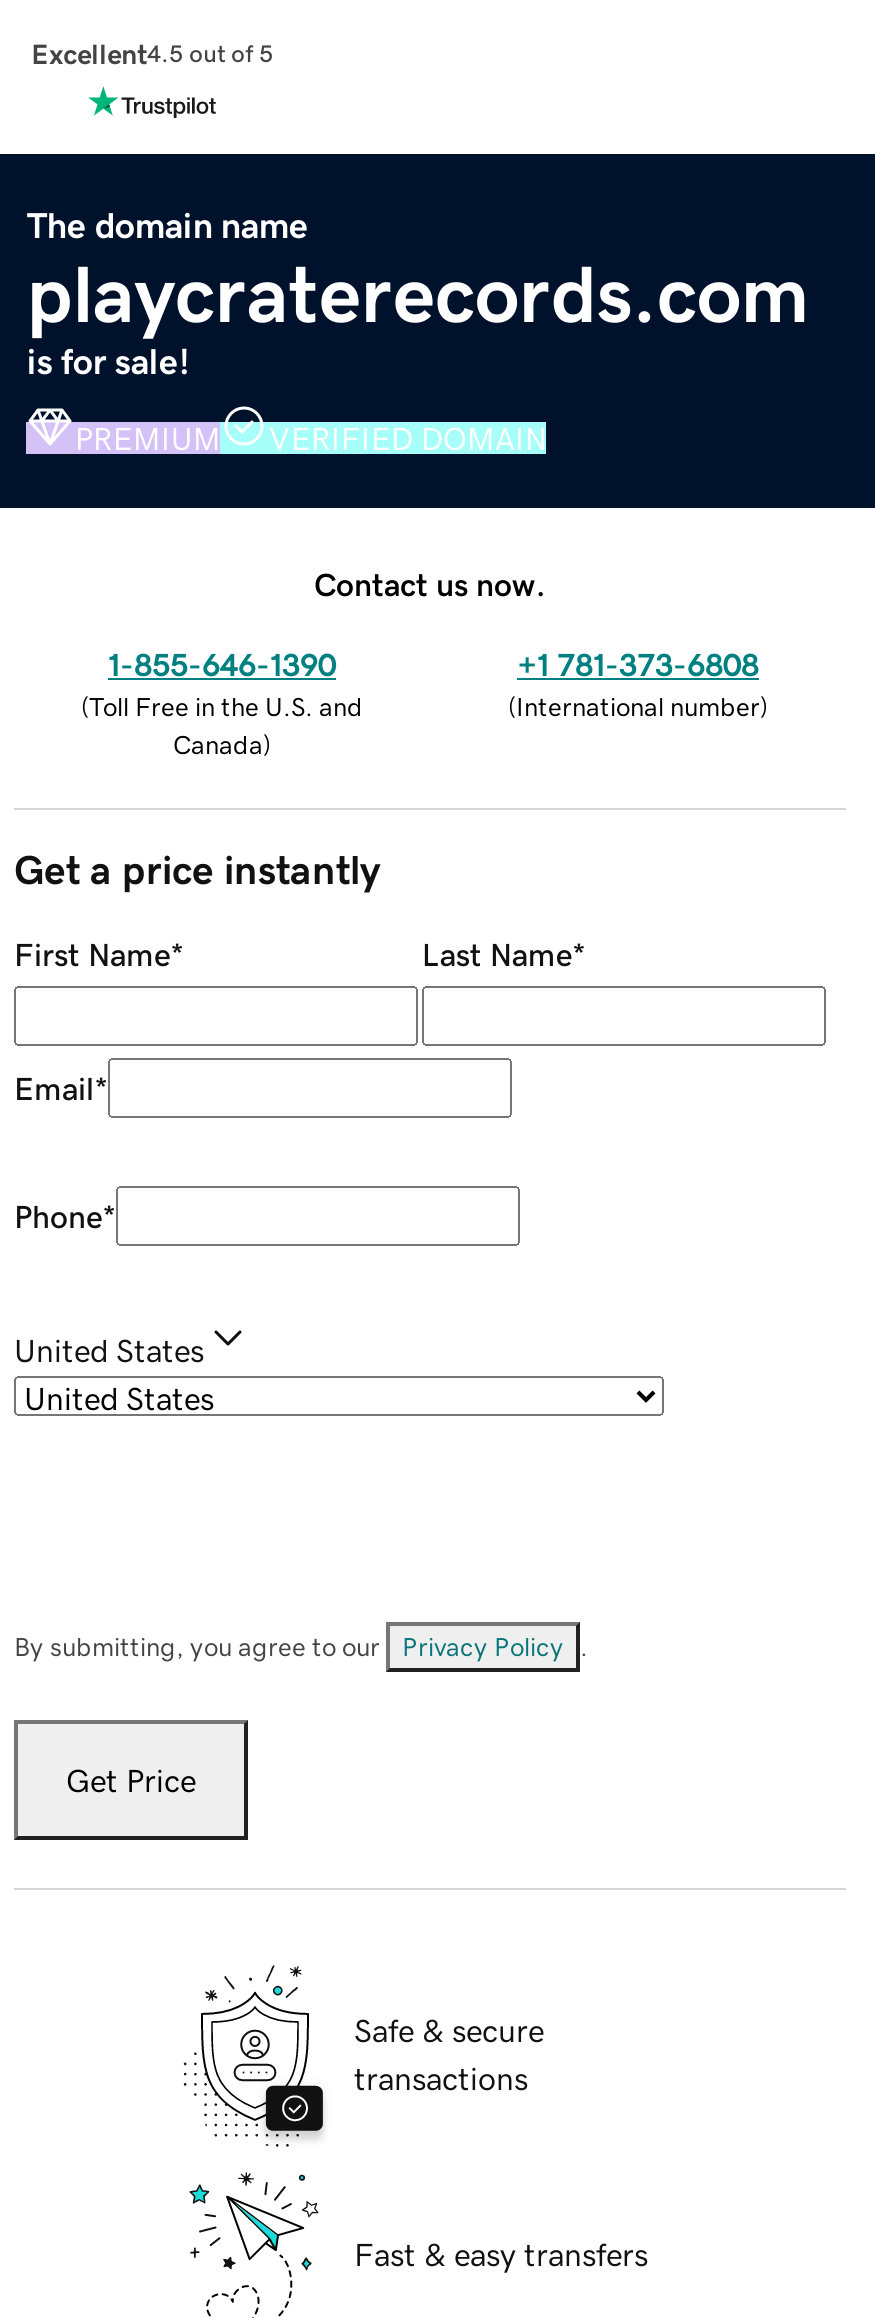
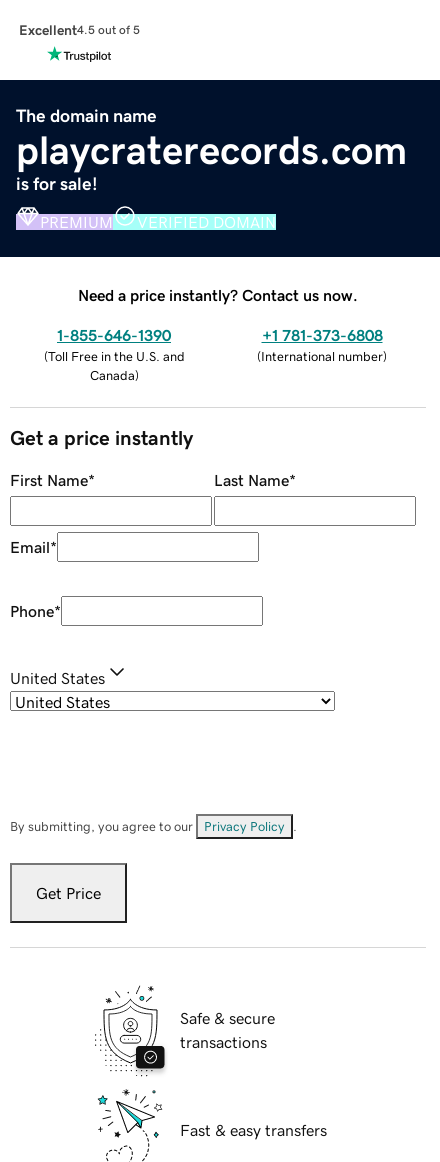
- Contact us now.
+ Need a price instantly? Contact us now.
